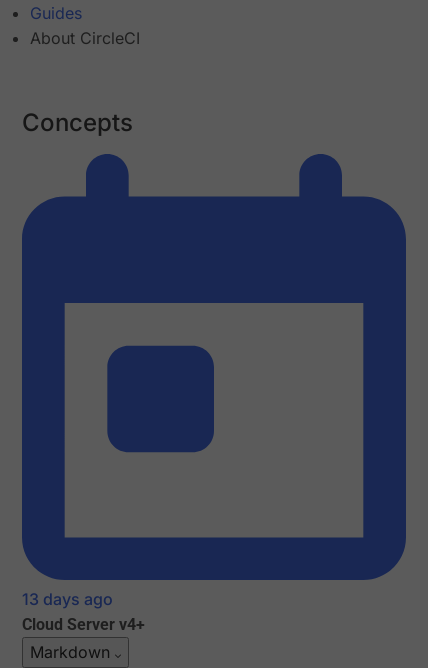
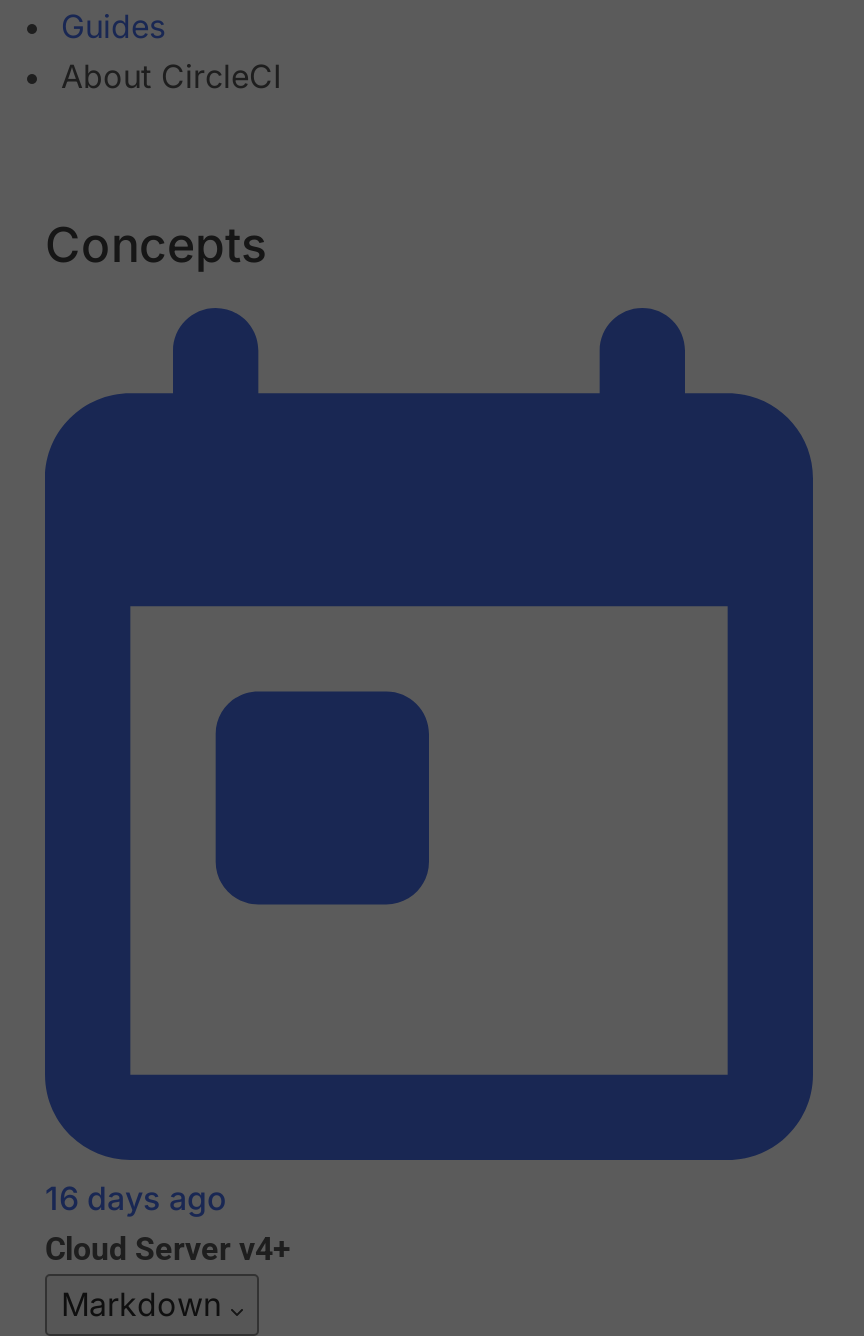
- 13 days ago
+ 16 days ago
